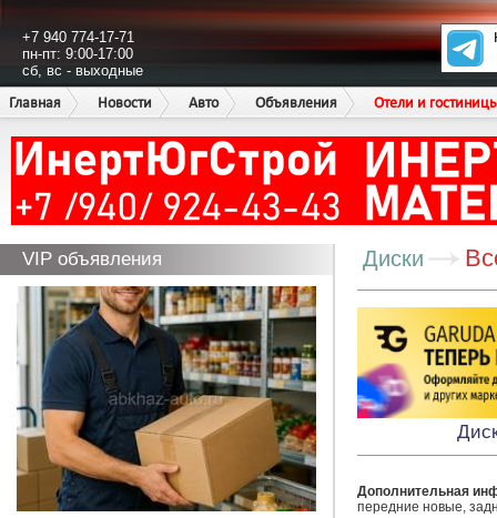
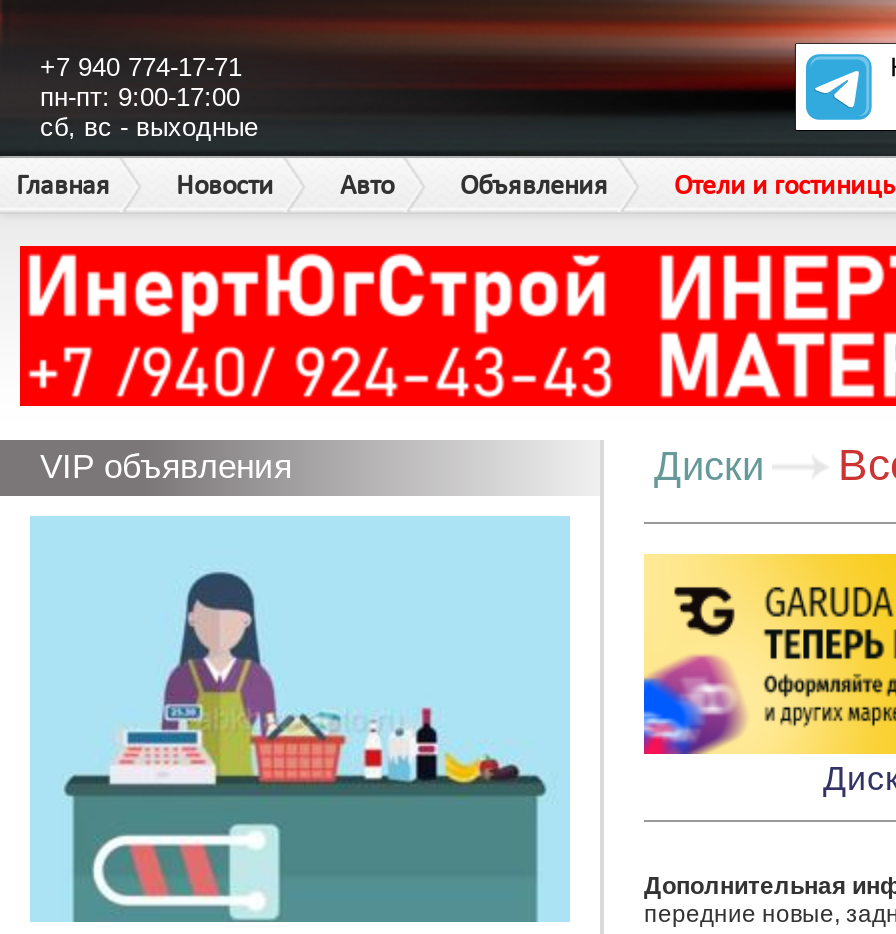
- [image]
+ [image]
